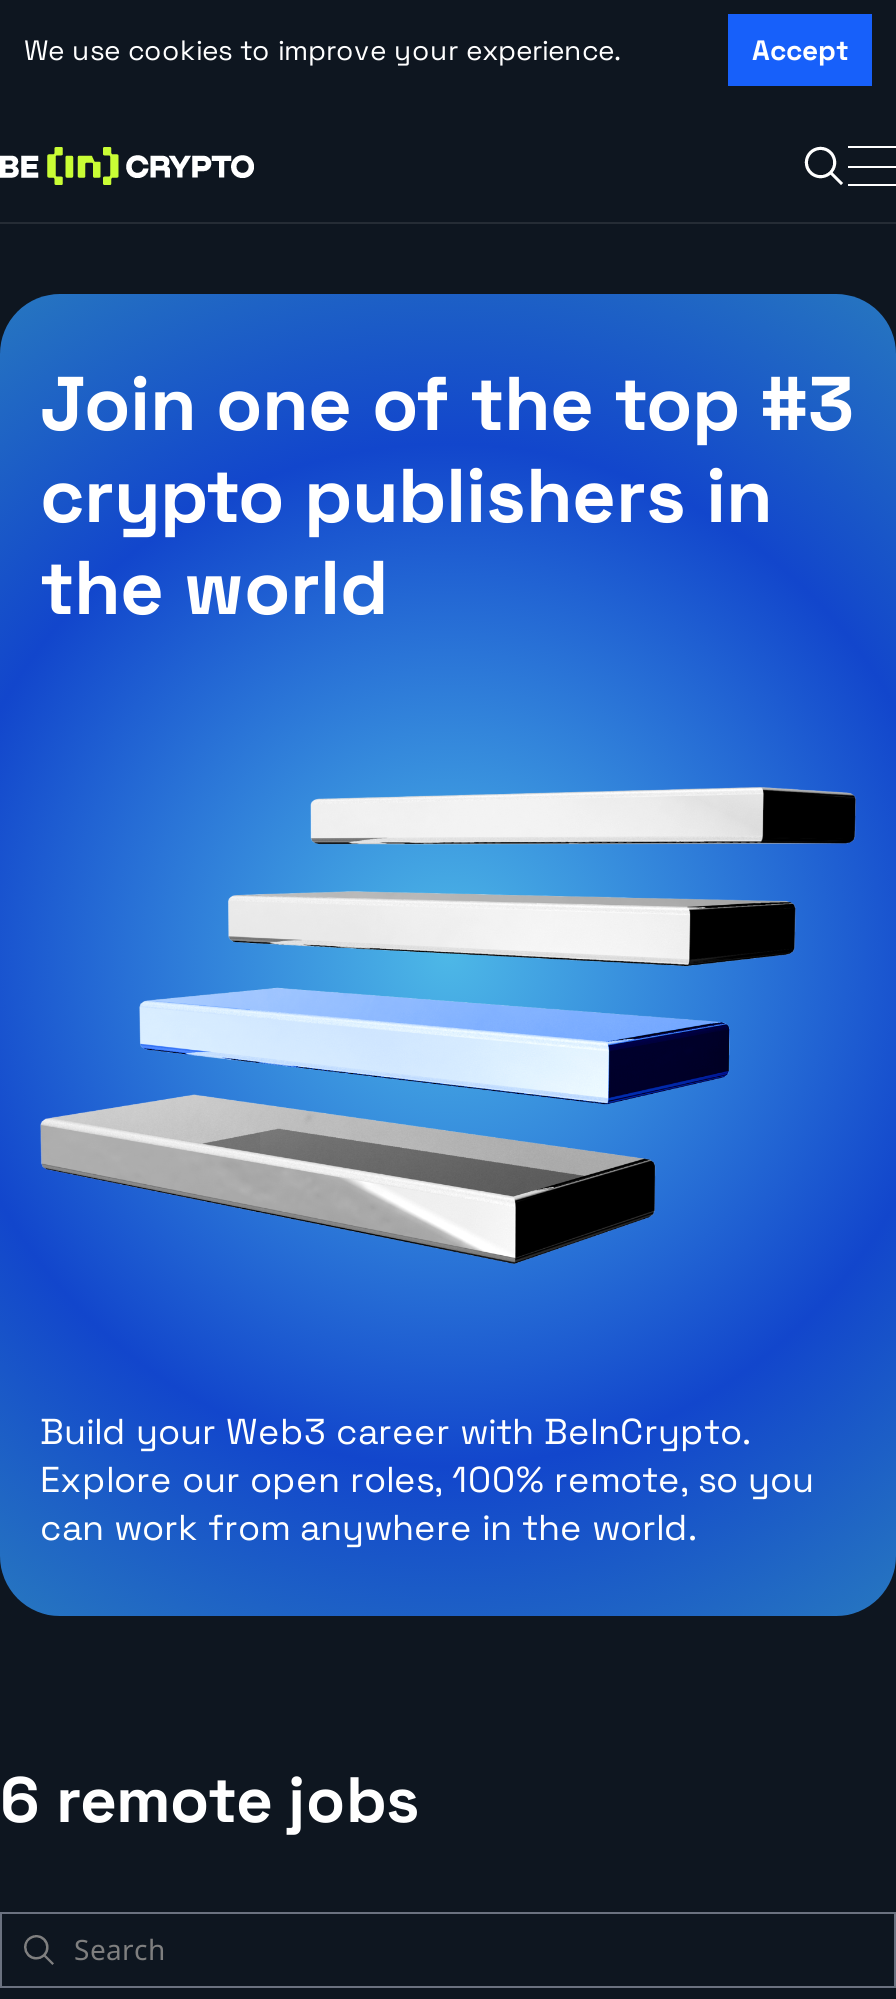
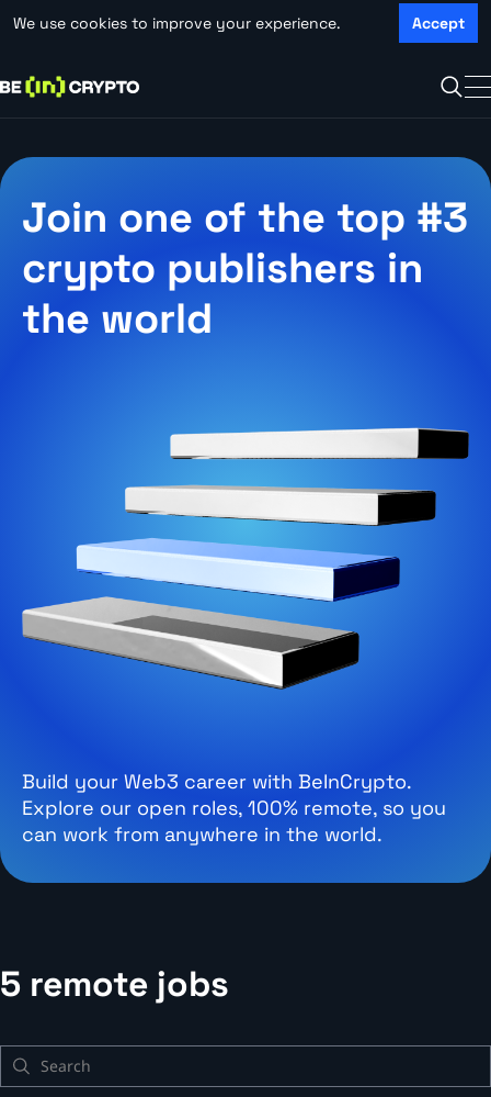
- 6 remote jobs
+ 5 remote jobs
